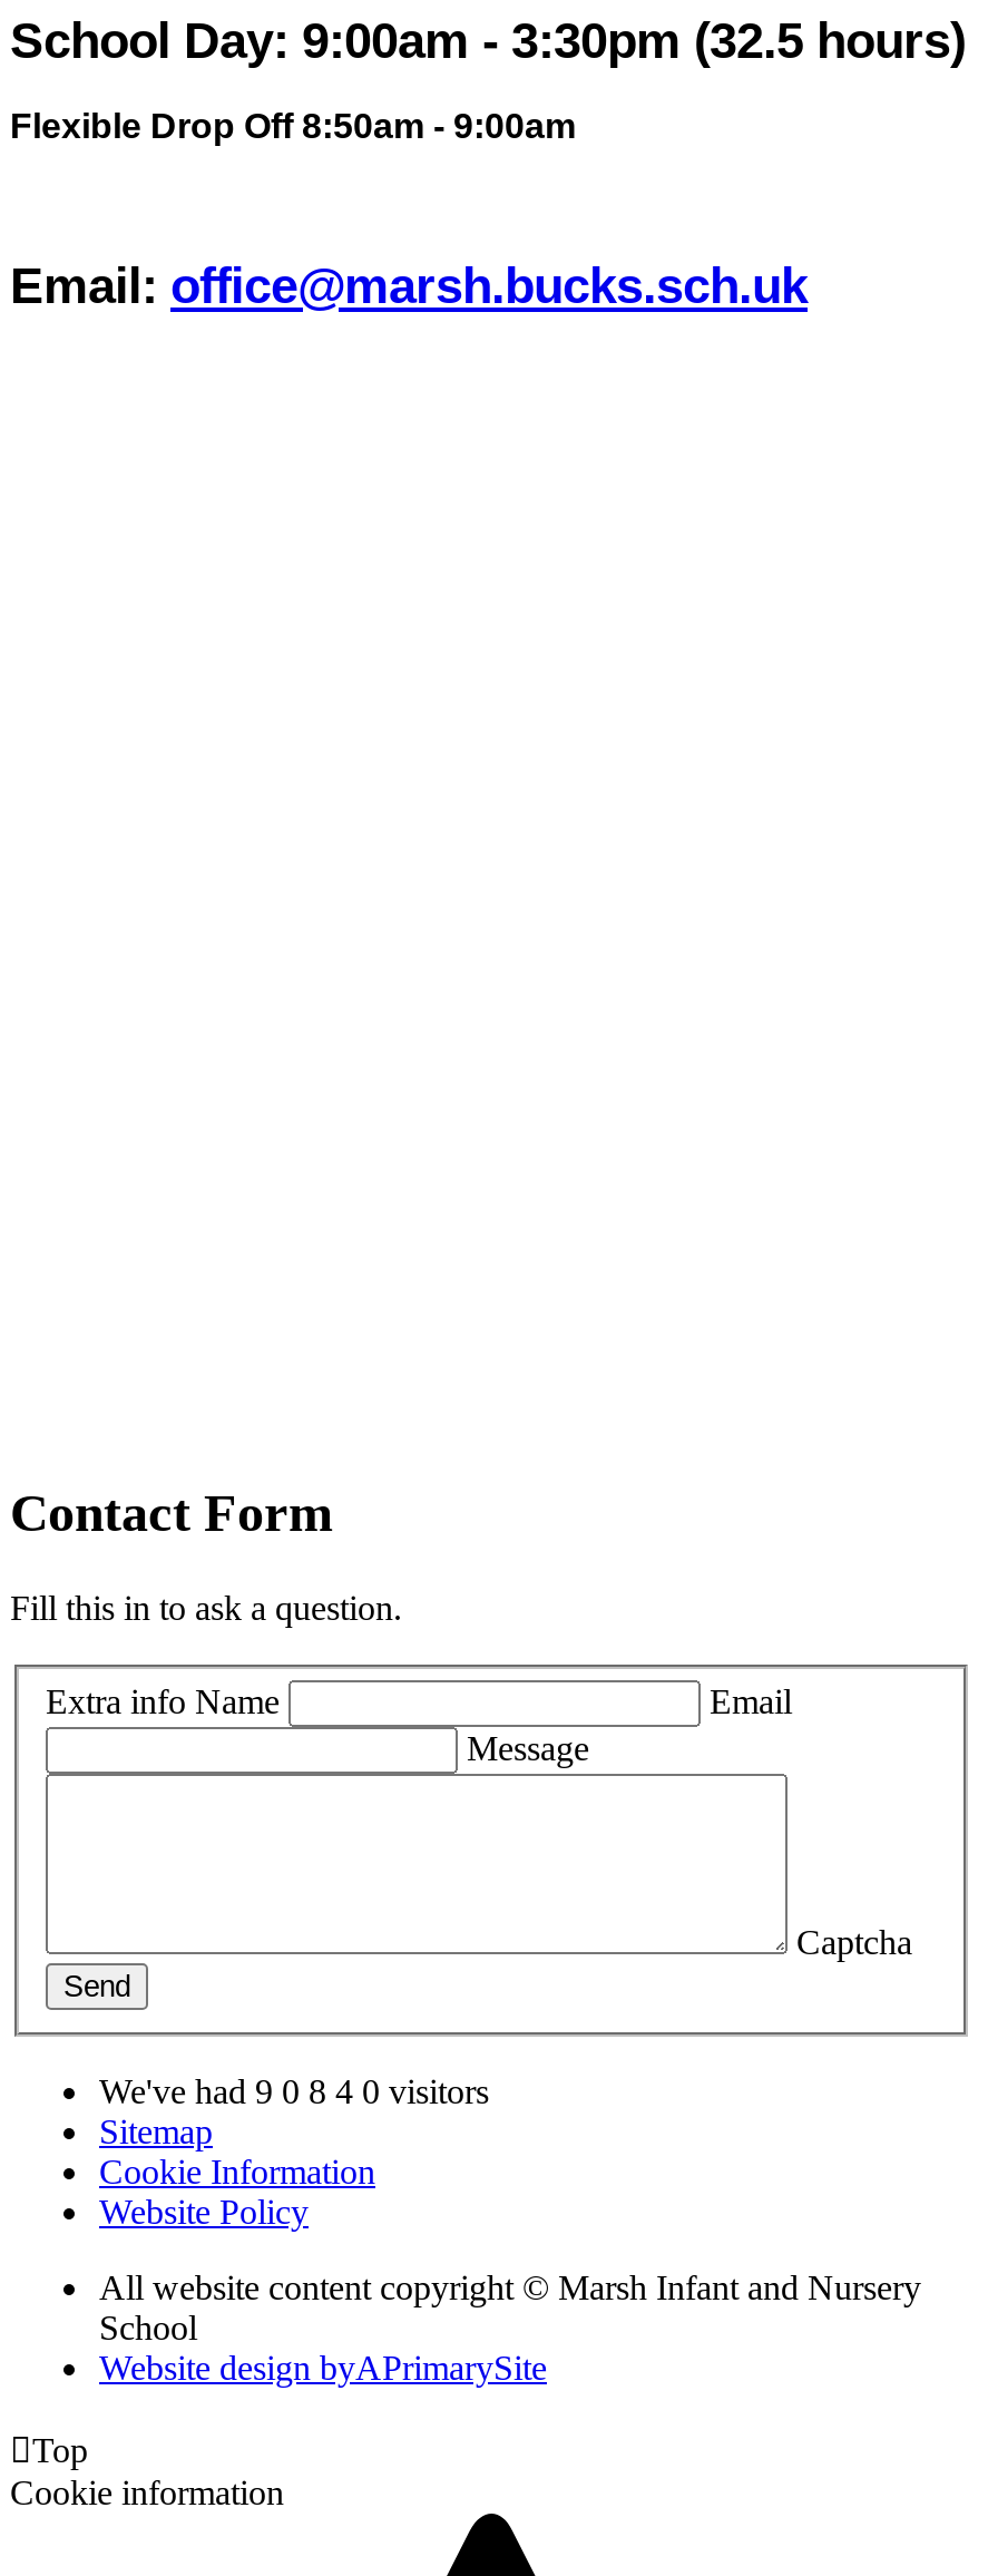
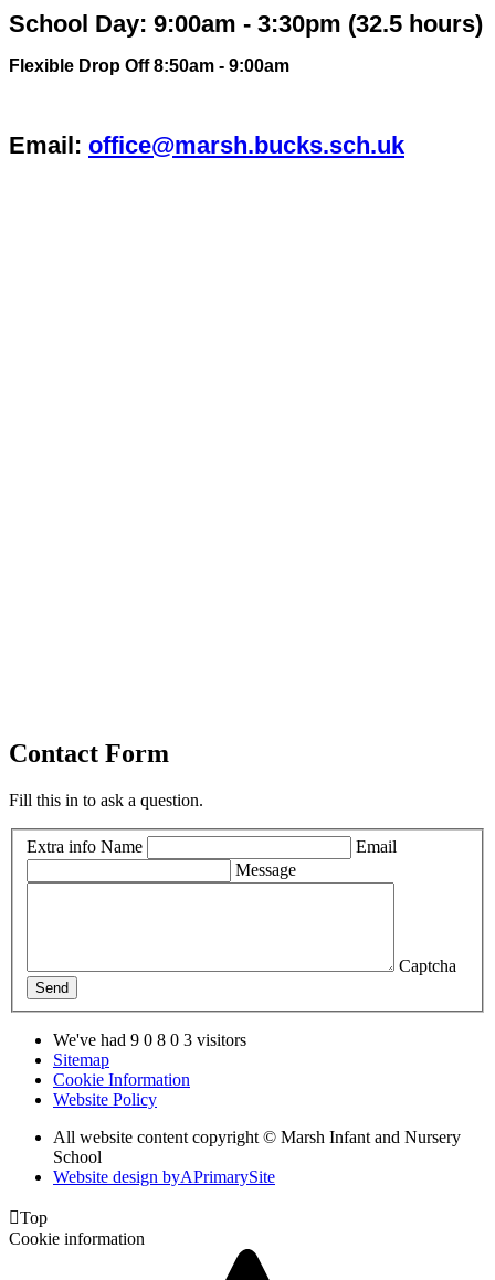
- We've had 9 0 8 4 0 visitors
+ We've had 9 0 8 0 3 visitors
